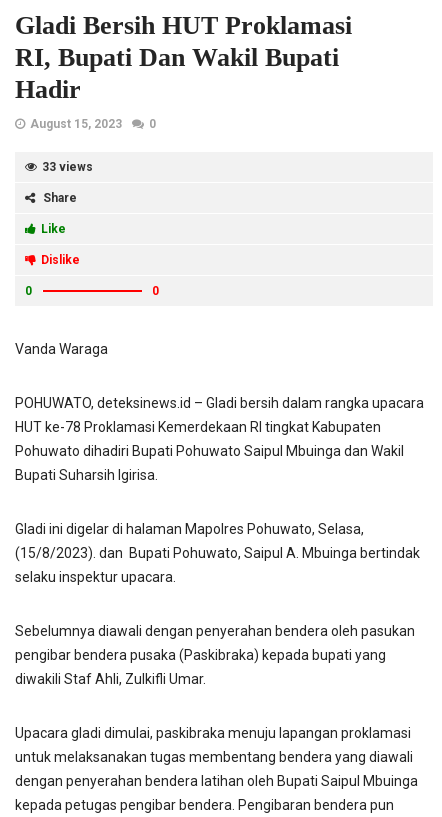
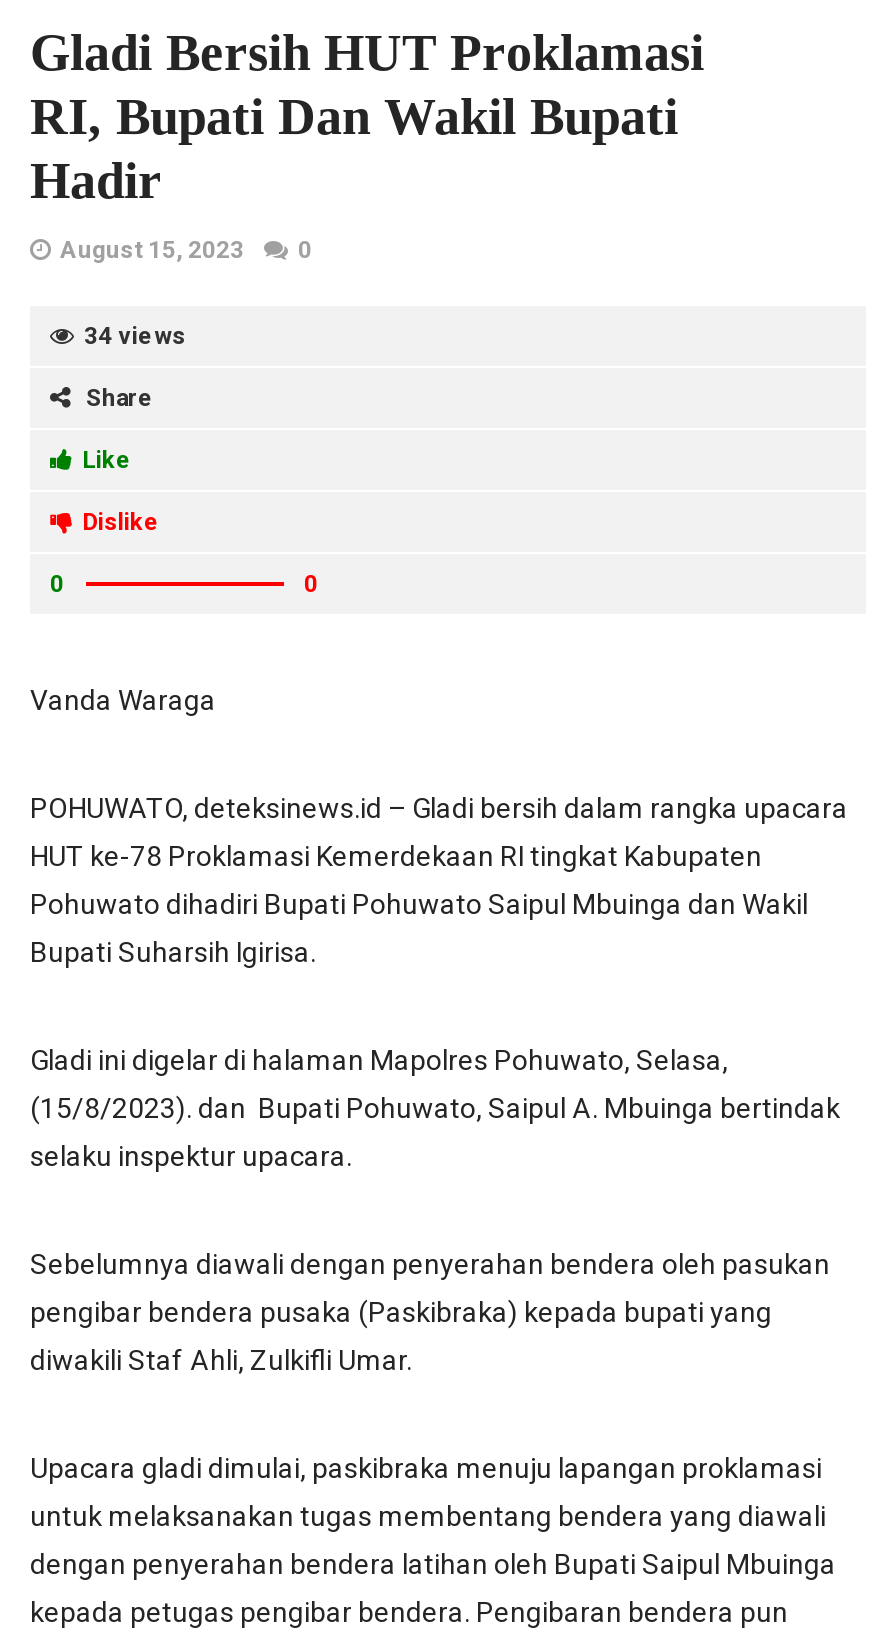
- 33 views
+ 34 views
